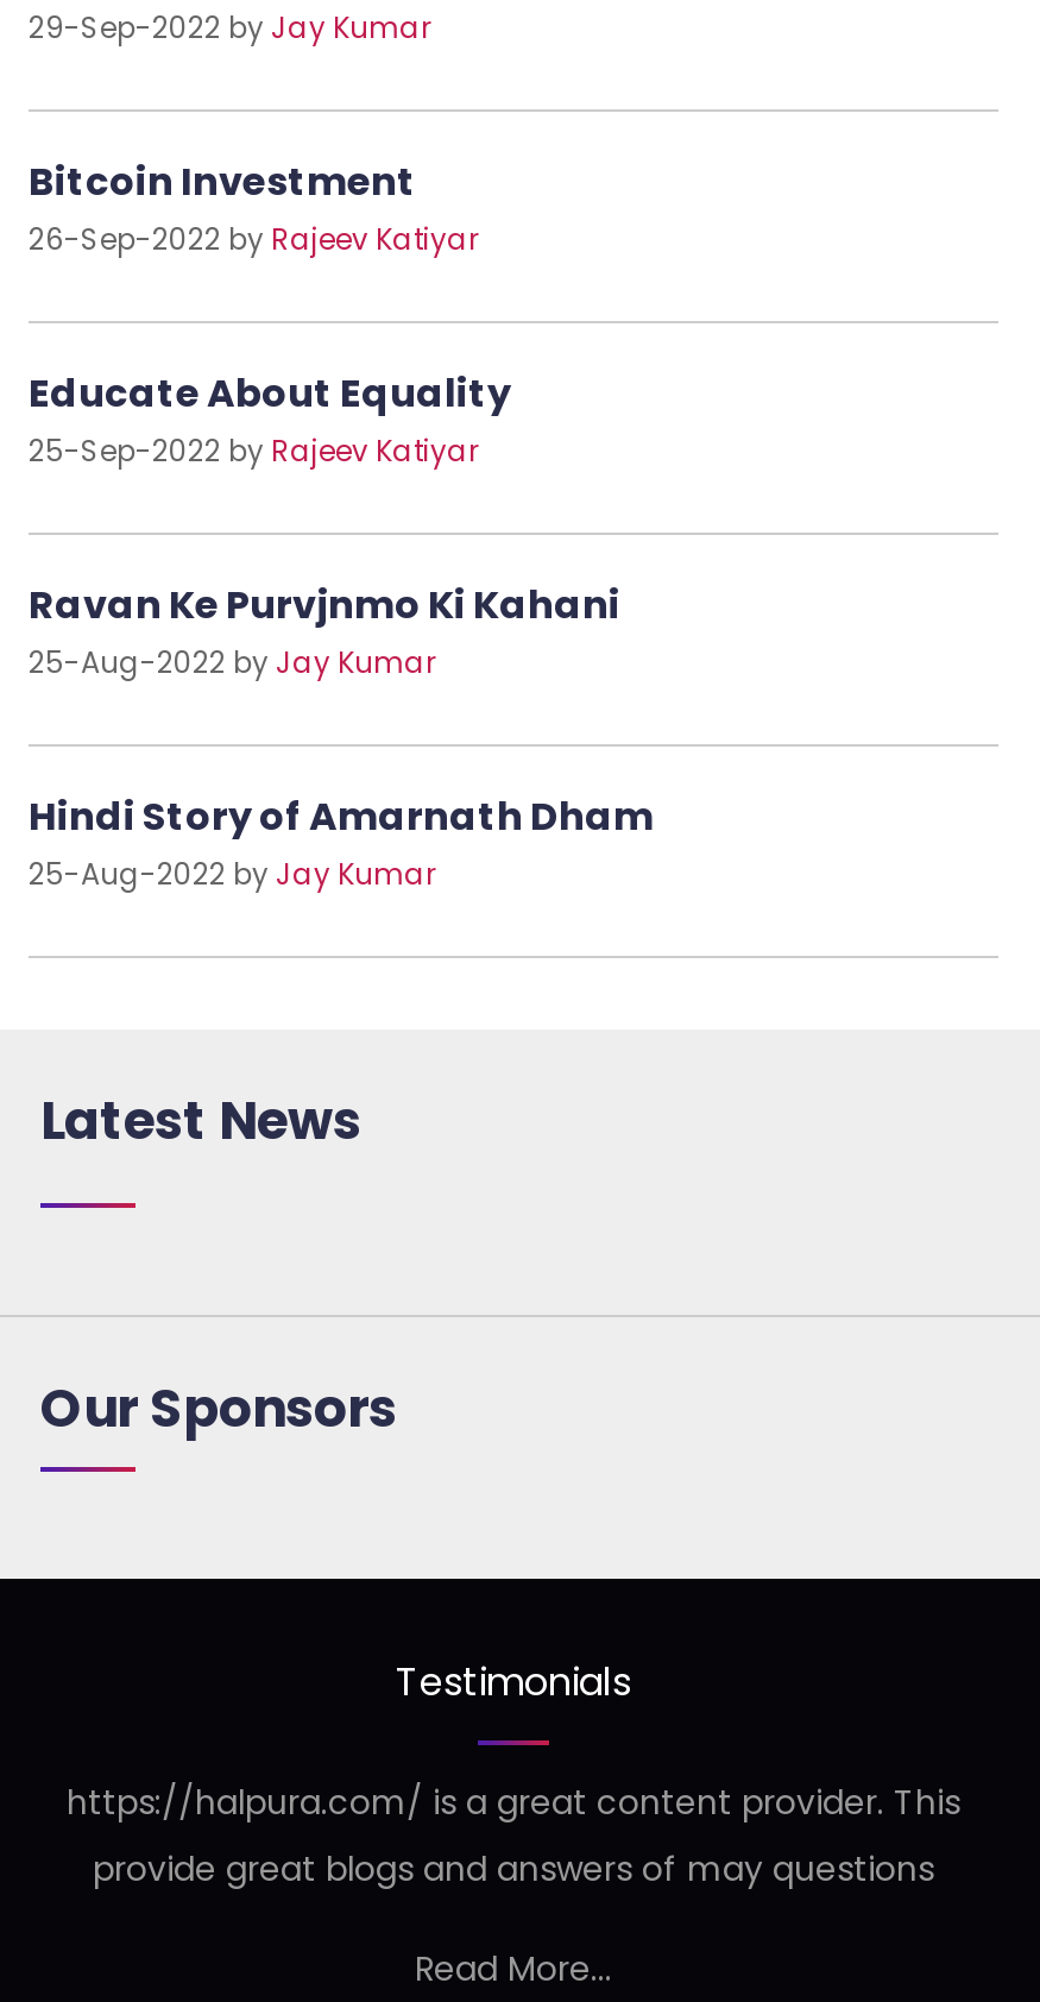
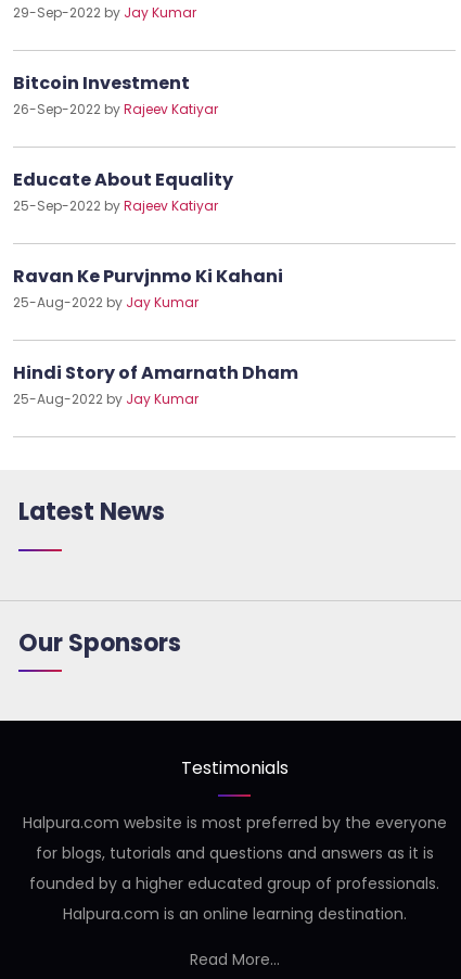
- https://halpura.com/ is a great content provider. This
- provide great blogs and answers of may questions
+ Halpura.com website is most preferred by the everyone
+ for blogs, tutorials and questions and answers as it is
+ founded by a higher educated group of professionals.
+ Halpura.com is an online learning destination.
